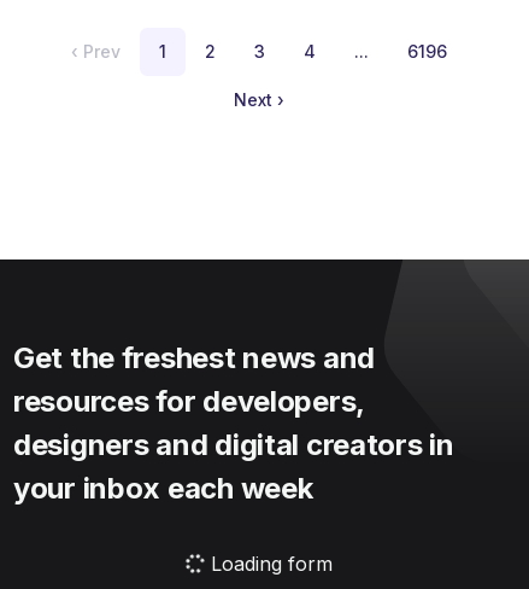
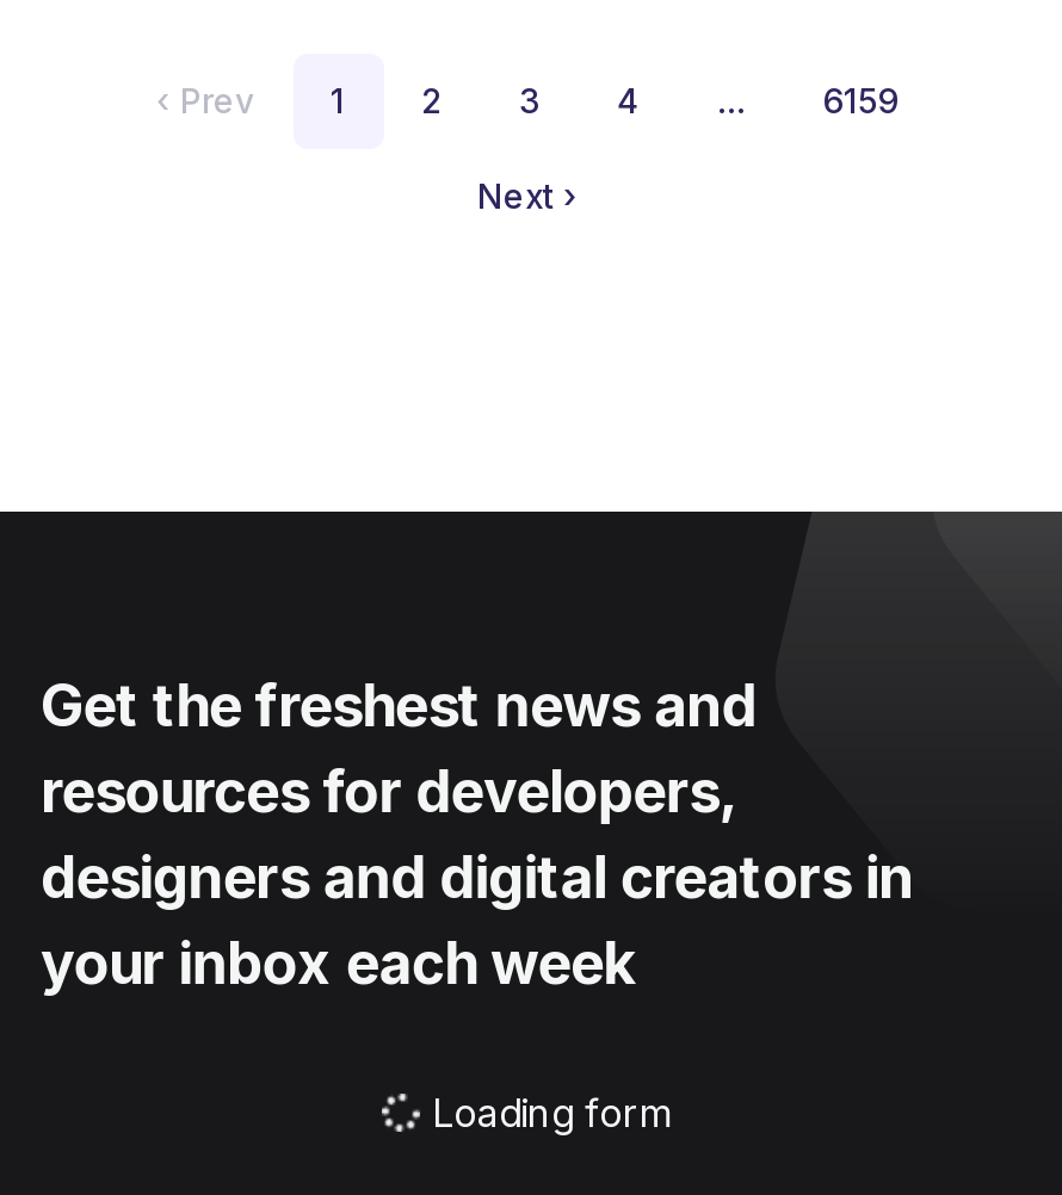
- 6196
+ 6159
